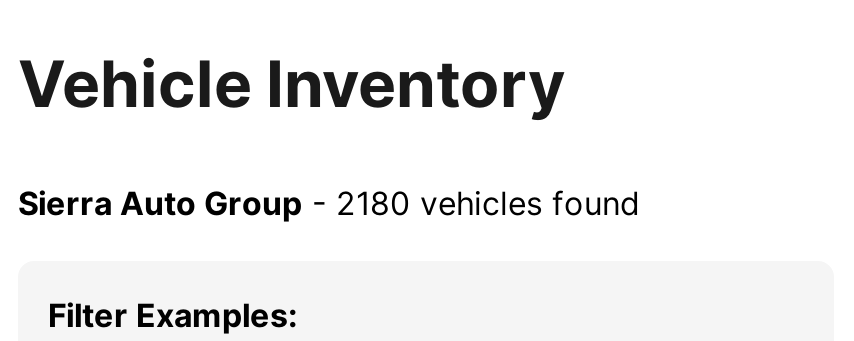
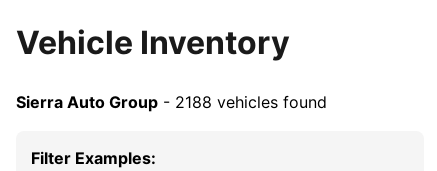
- Sierra Auto Group - 2180 vehicles found
+ Sierra Auto Group - 2188 vehicles found
